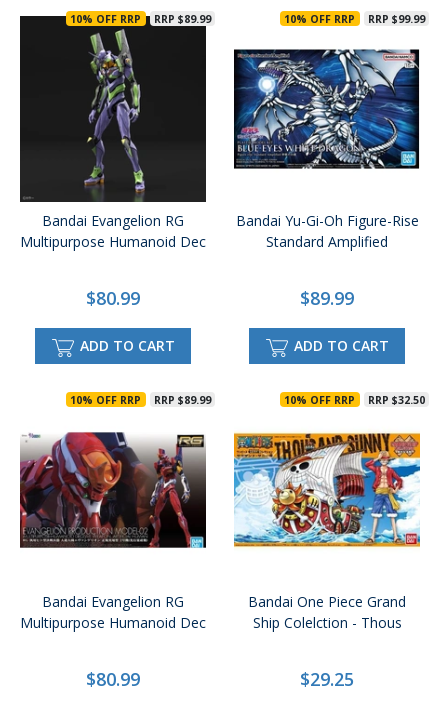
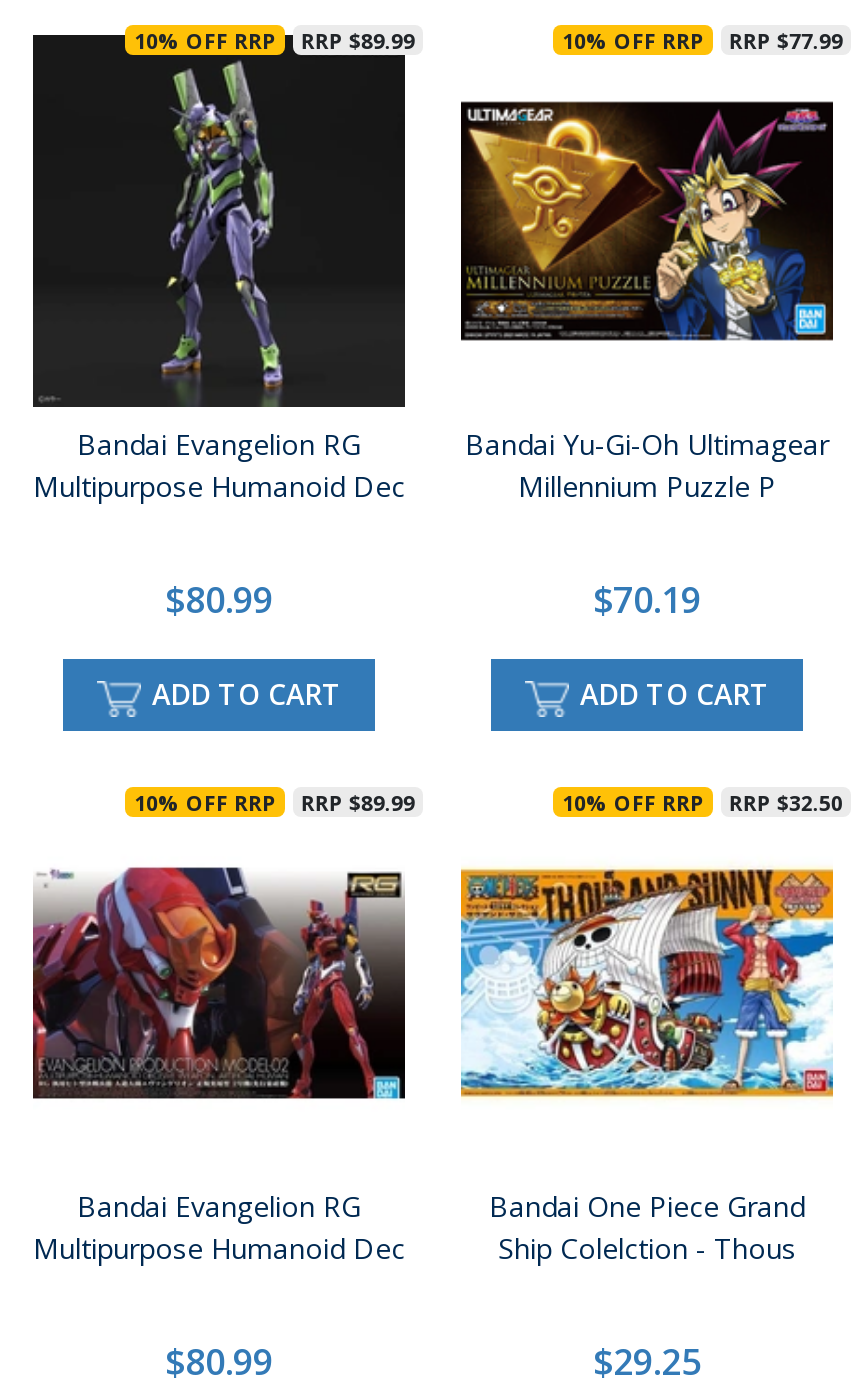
- 10% OFF RRP RRP $99.99
+ 10% OFF RRP RRP $77.99

- [image]
+ [image]

- Bandai Yu-Gi-Oh Figure-Rise
- Standard Amplified
+ Bandai Yu-Gi-Oh Ultimagear
+ Millennium Puzzle P

- $89.99
+ $70.19
